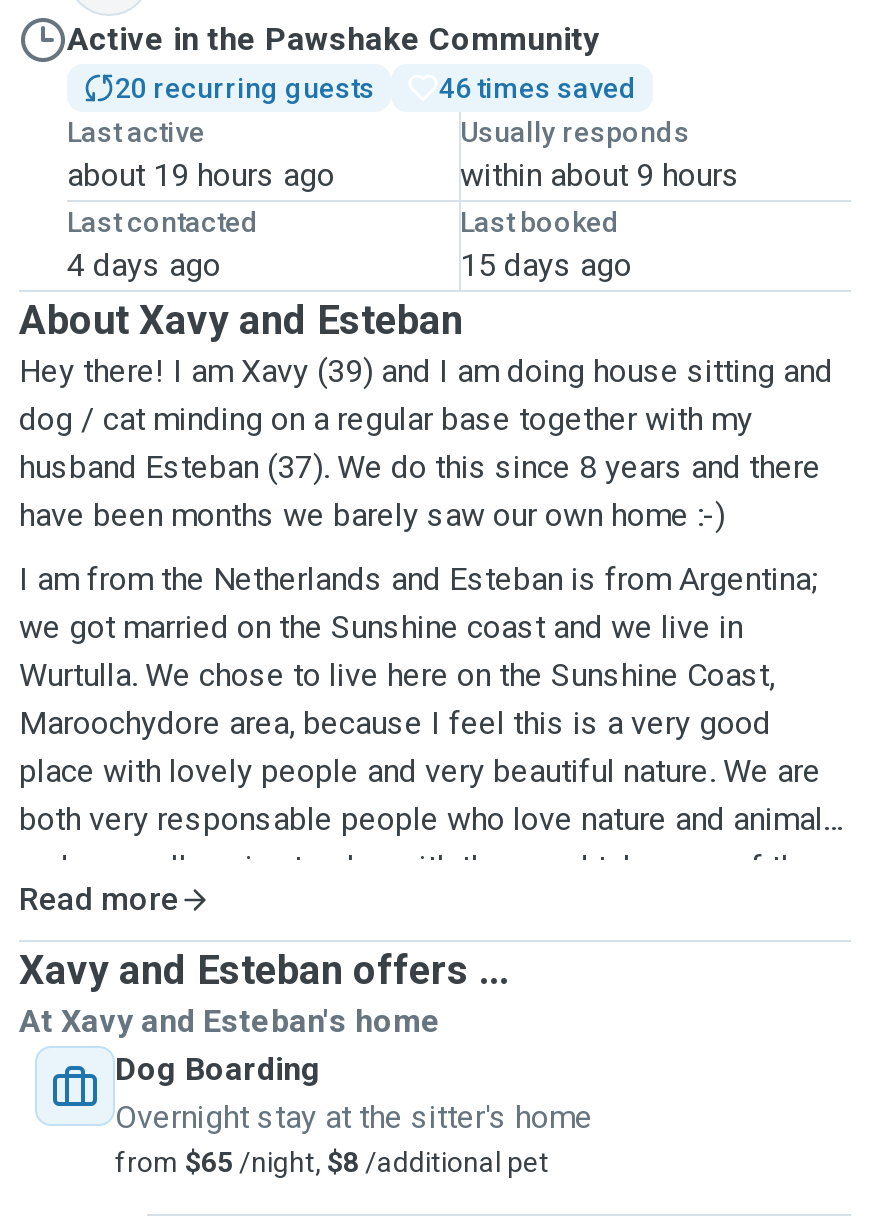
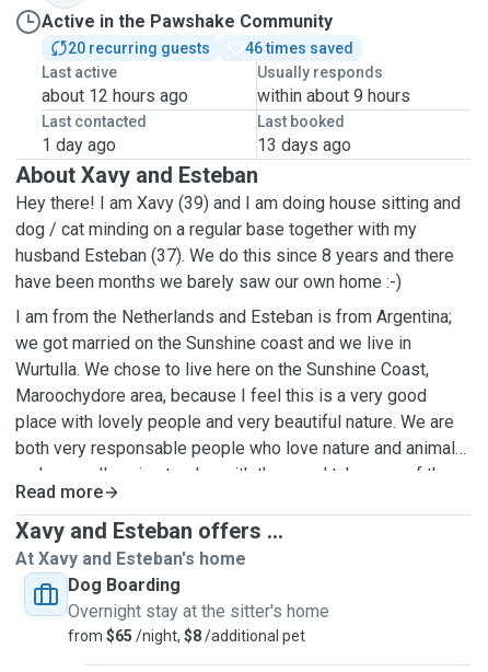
- about 19 hours ago
+ about 12 hours ago

- 4 days ago
+ 1 day ago

- 15 days ago
+ 13 days ago
